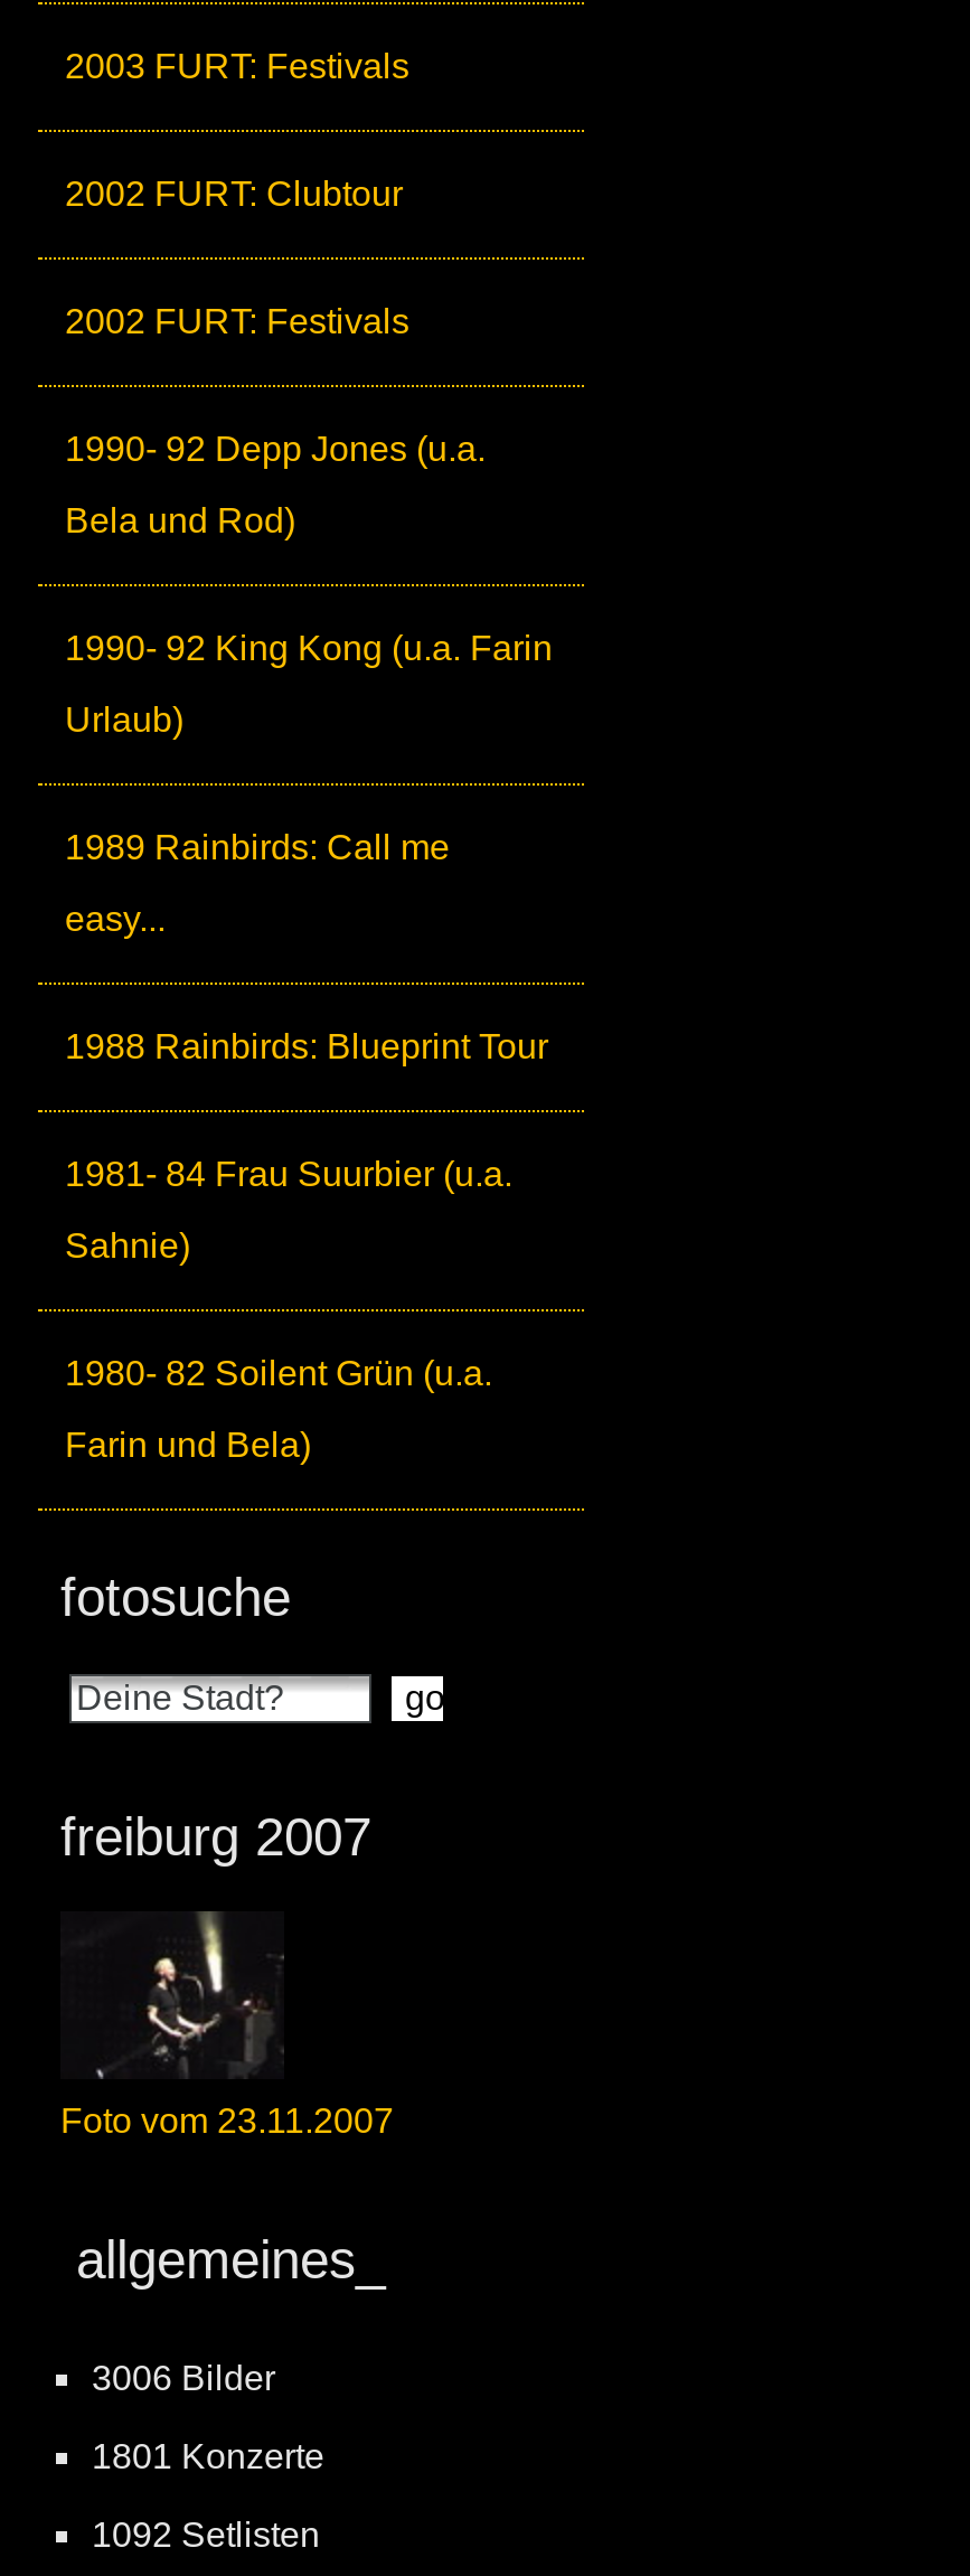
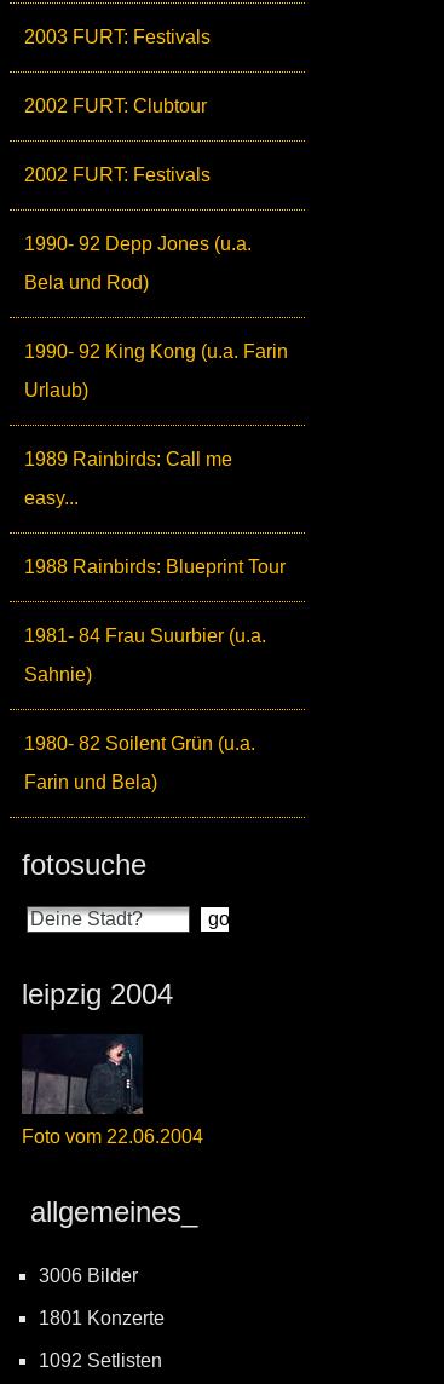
- freiburg 2007
+ leipzig 2004

- [image]
- Foto vom 23.11.2007
+ [image]
+ Foto vom 22.06.2004
